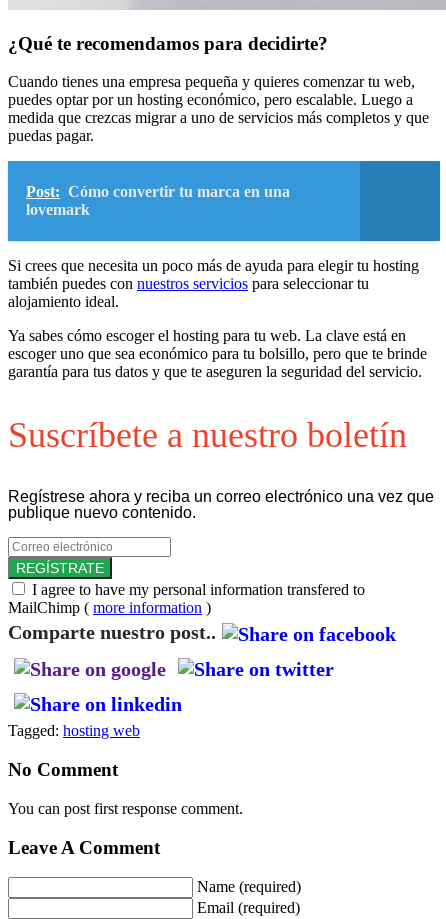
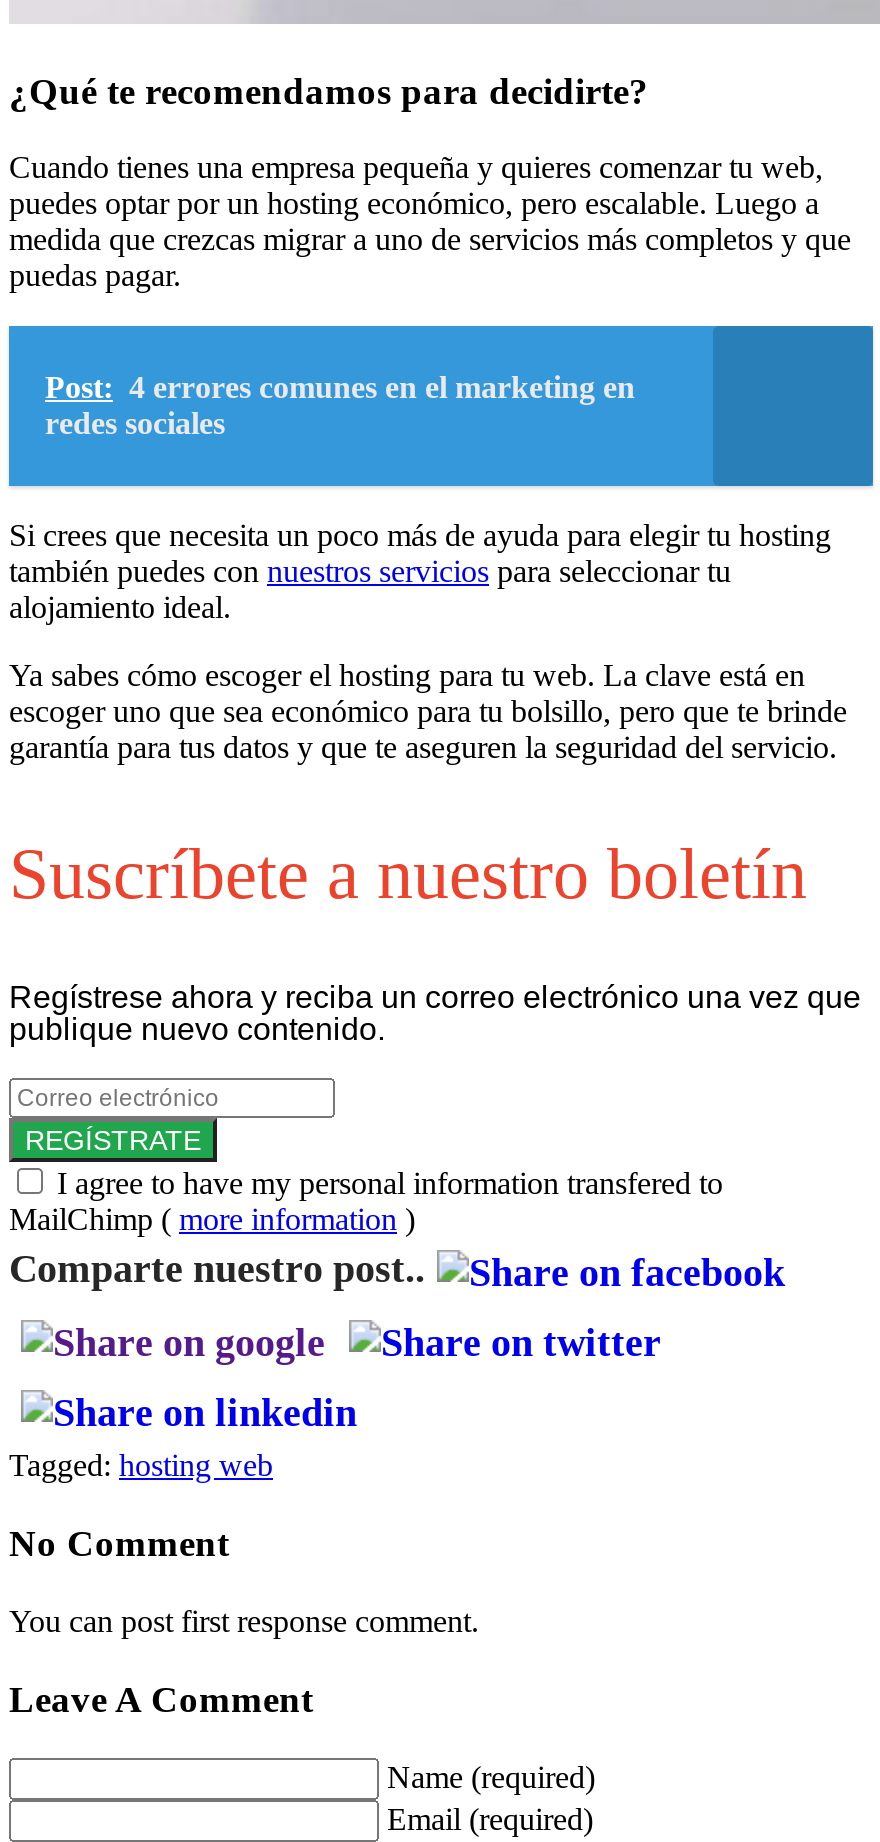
- Post: Cómo convertir tu marca en una
- lovemark
+ Post: 4 errores comunes en el marketing en
+ redes sociales
